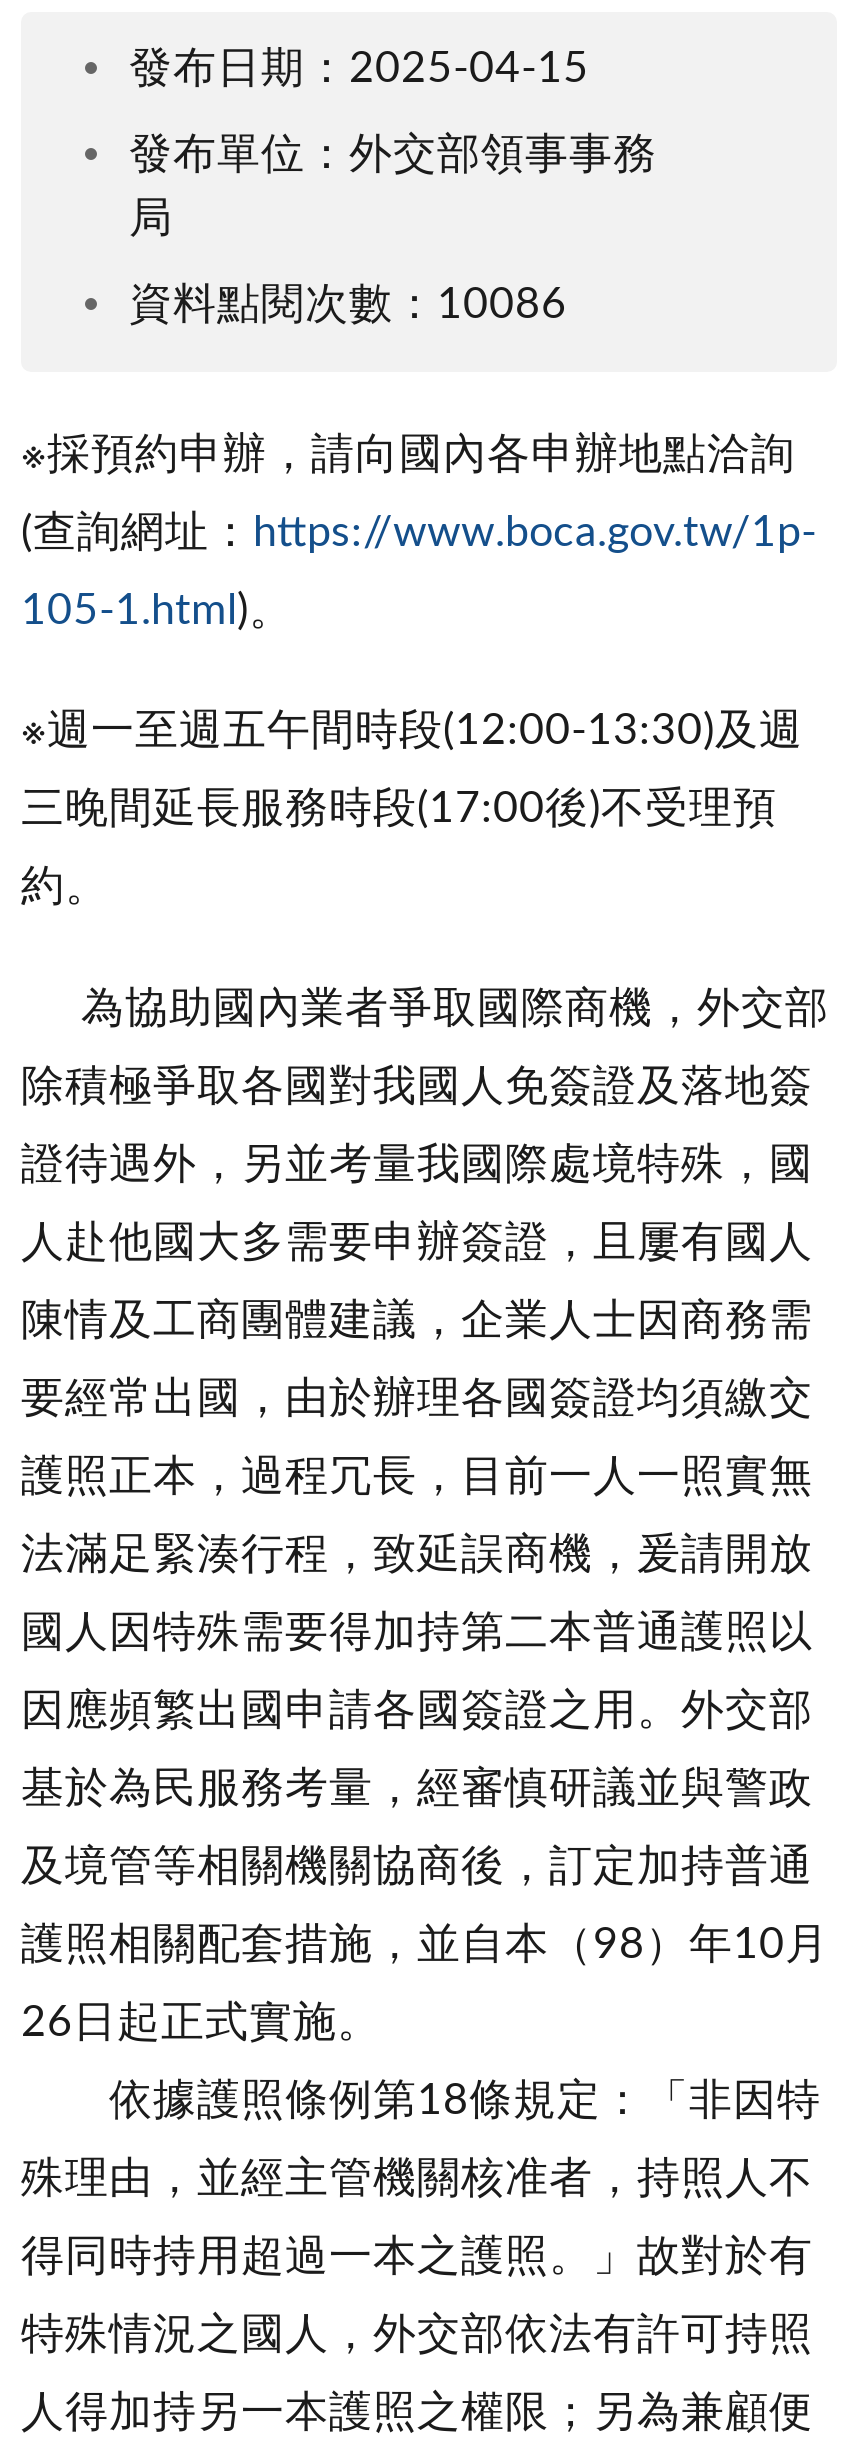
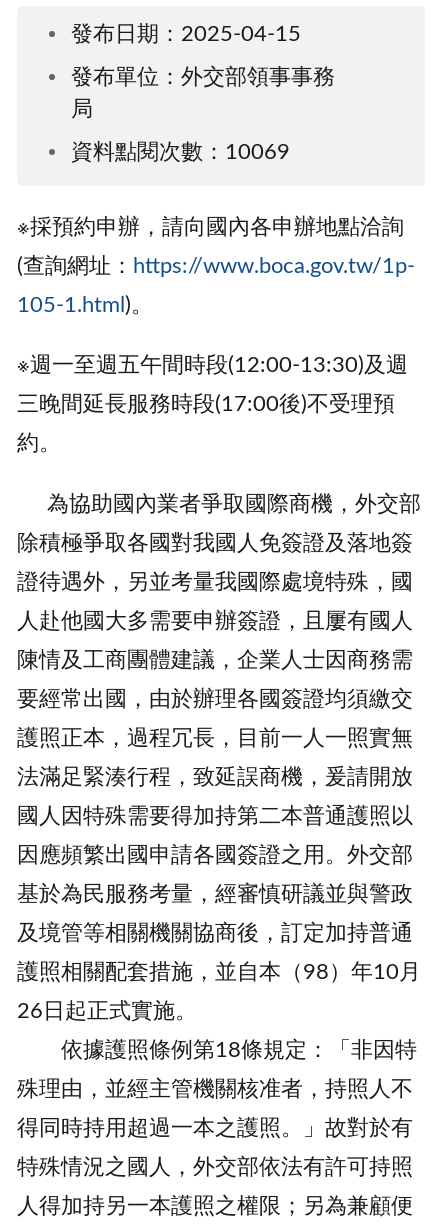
- 資料點閱次數：10086
+ 資料點閱次數：10069
